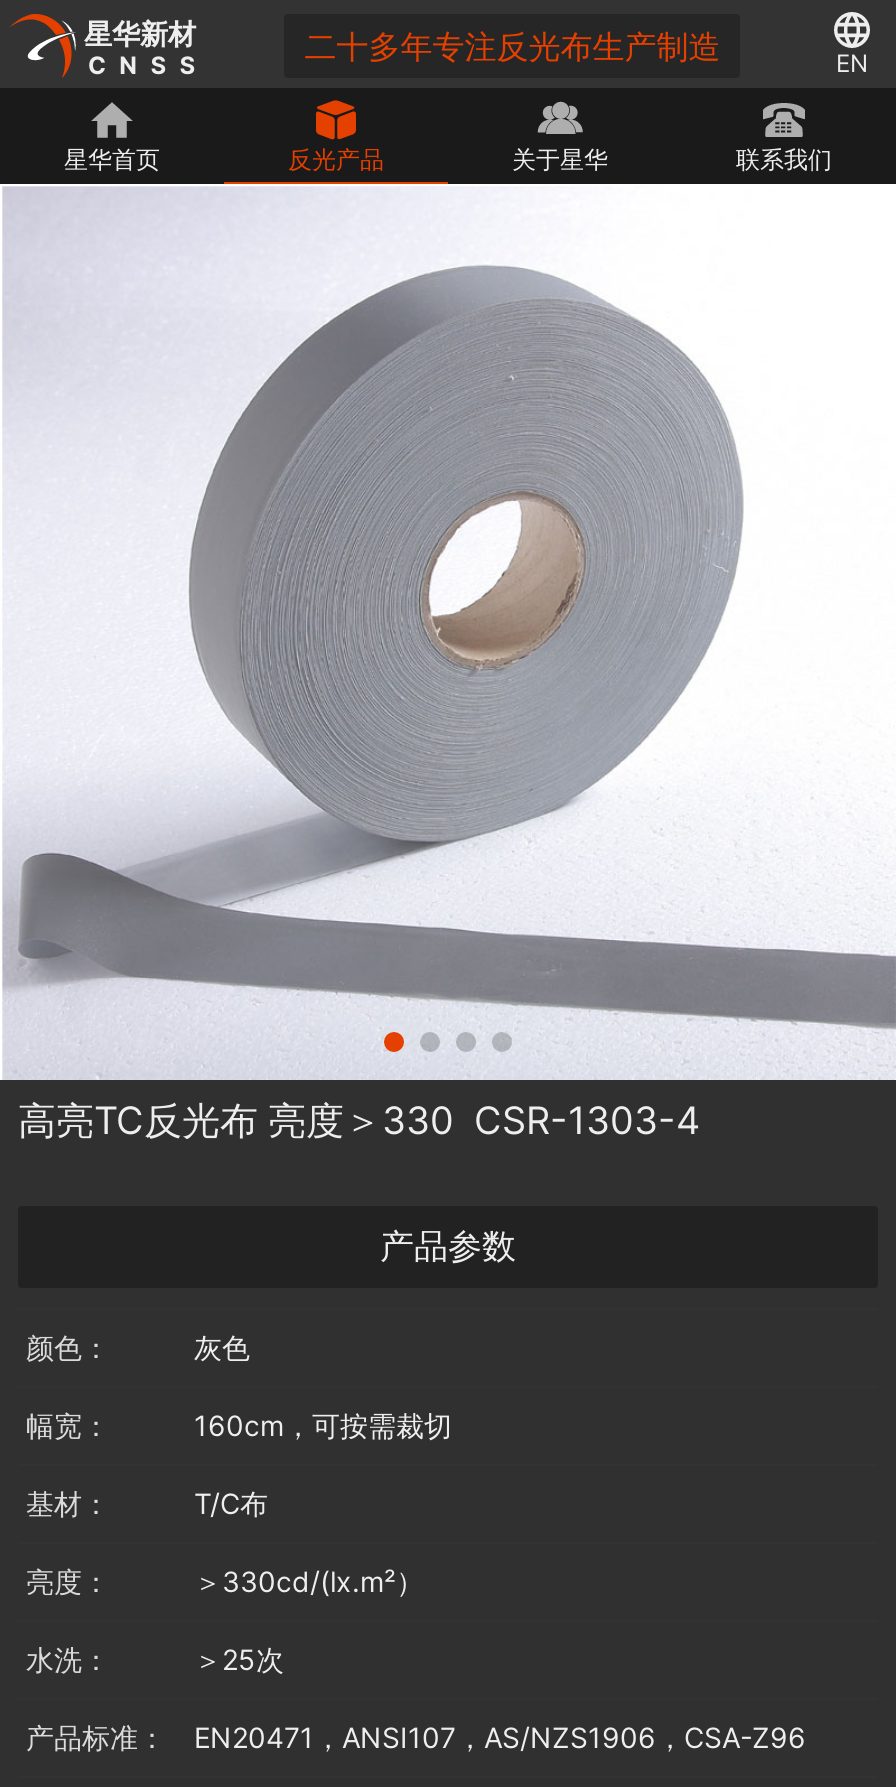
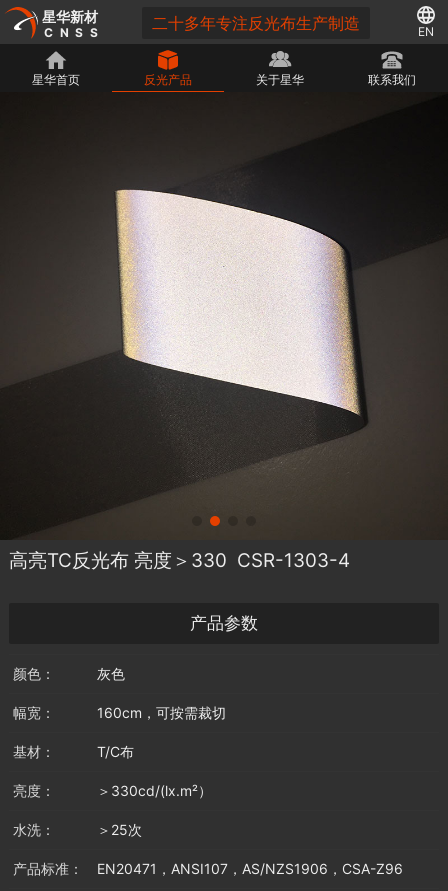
- [image]
+ [image]
